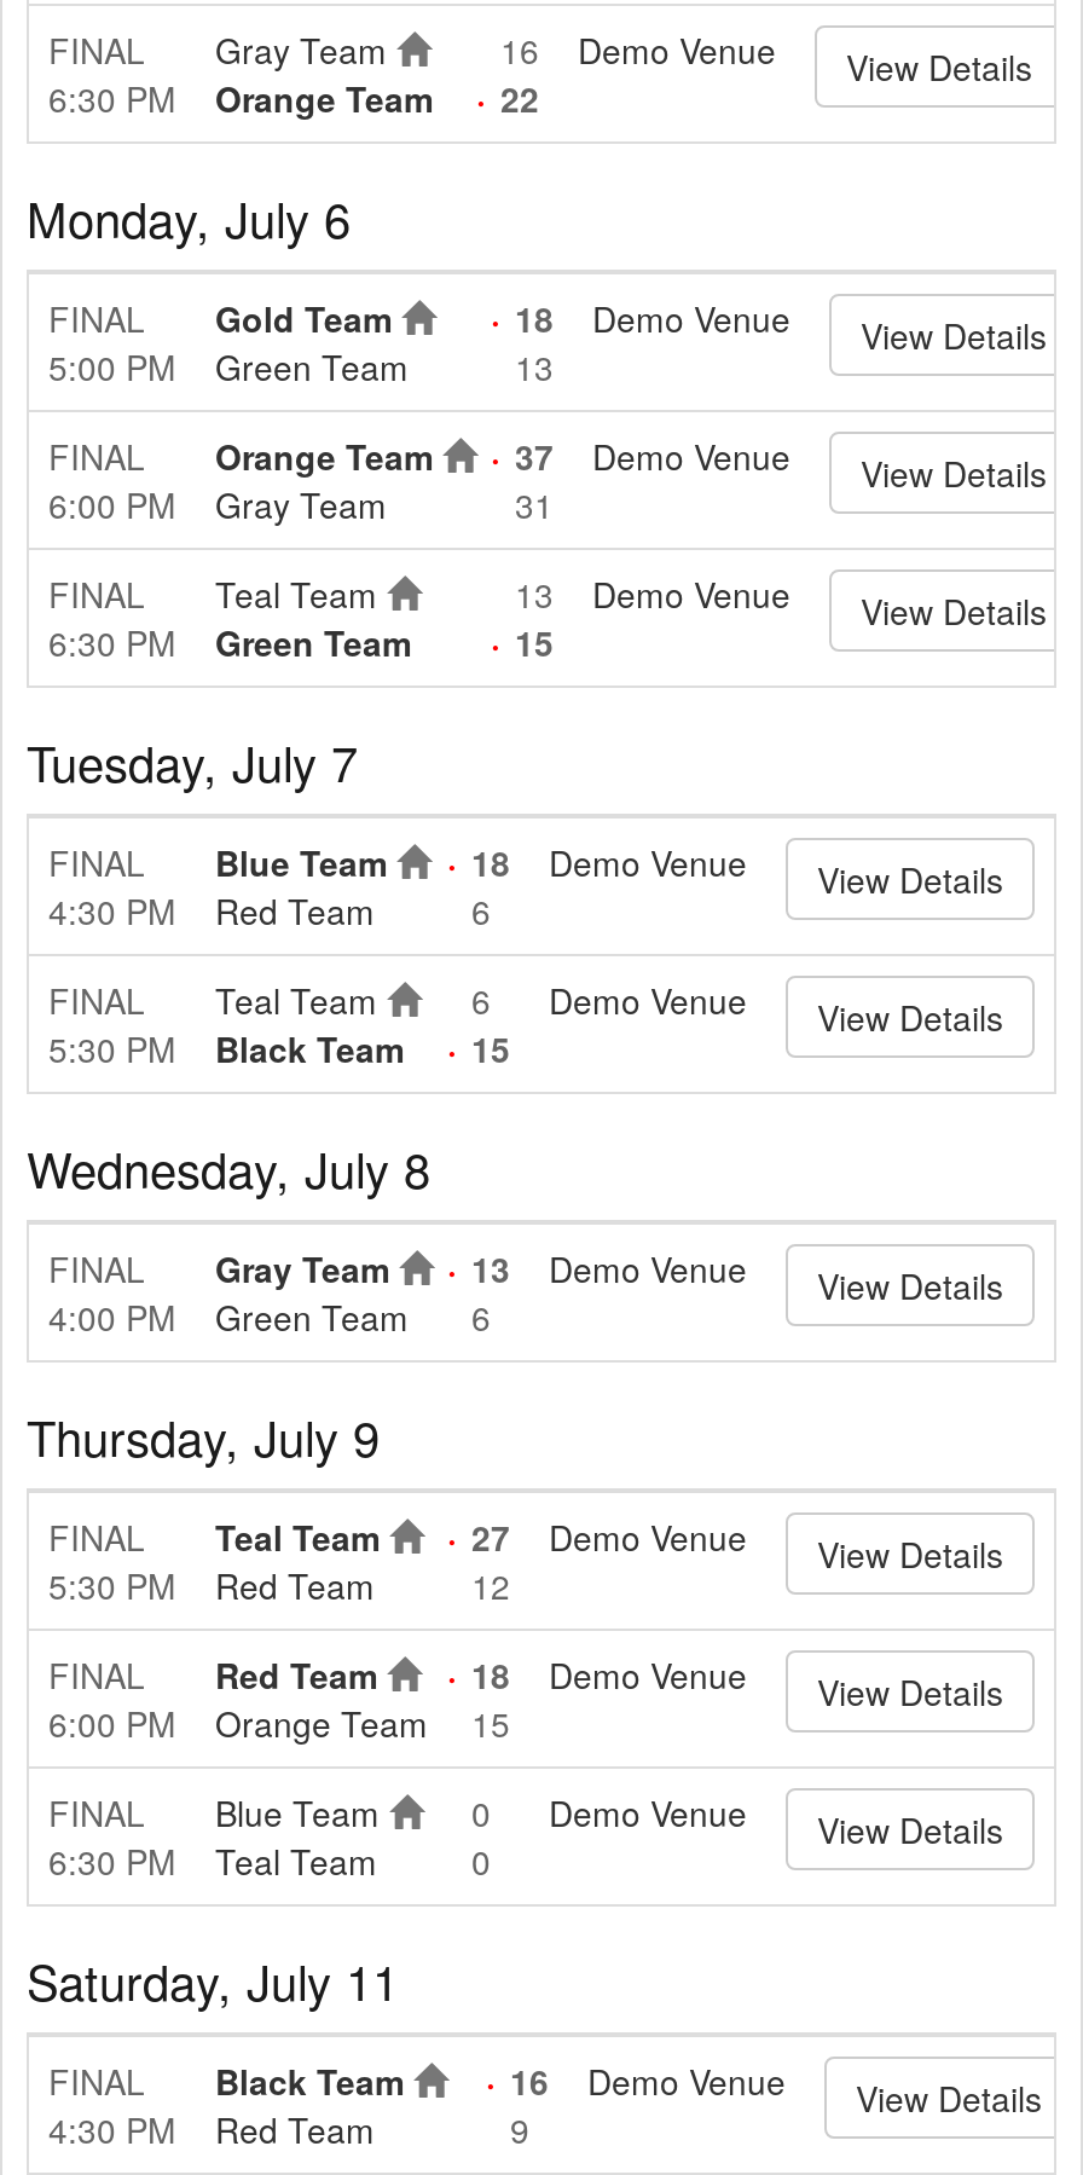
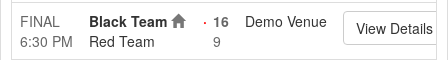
- Demo Venue
- View Details
- Monday, July 6
- FINAL
- 5:00 PM

- Gray Team
- Orange Team

- 16
- 22

- Demo Venue
- View Details
- FINAL
- 6:00 PM

- Gold Team
- Green Team

- 18
- 13

- Demo Venue
- View Details
- FINAL
- 6:30 PM

- Orange Team
- Gray Team

- 37
- 31

- Demo Venue
- View Details
- Tuesday, July 7
- FINAL
- 4:30 PM

- Teal Team
- Green Team

- 13
- 15

- Demo Venue
- View Details
- FINAL
- 5:30 PM

- Blue Team
- Red Team

- 18
- 6

- Demo Venue
- View Details
- Wednesday, July 8
- FINAL
- 4:00 PM

- Teal Team
- Black Team

- 6
- 15

- Demo Venue
- View Details
- Thursday, July 9
- FINAL
- 5:30 PM

- Gray Team
- Green Team

- 13
- 6

- Demo Venue
- View Details
- FINAL
- 6:00 PM

- Teal Team
- Red Team

- 27
- 12

- Demo Venue
- View Details
- FINAL
- 6:30 PM

- Red Team
- Orange Team

- 18
- 15

- Demo Venue
- View Details
- Saturday, July 11
- FINAL
- 4:30 PM

- Blue Team
- Teal Team

- 0
- 0
